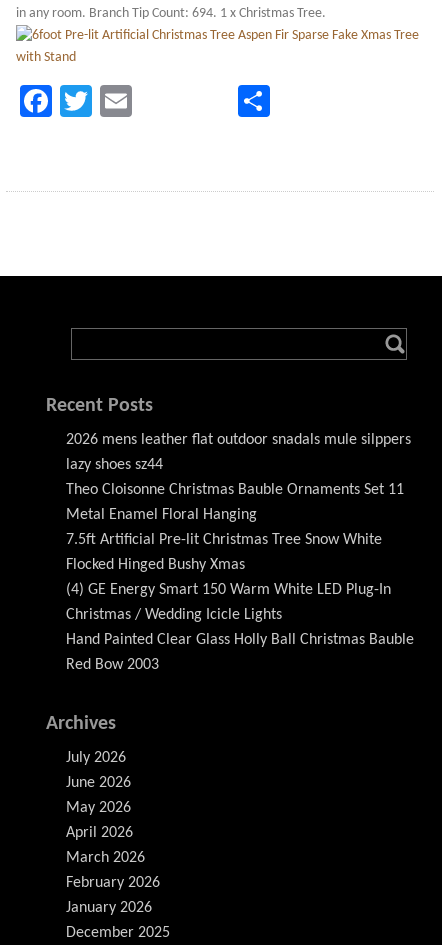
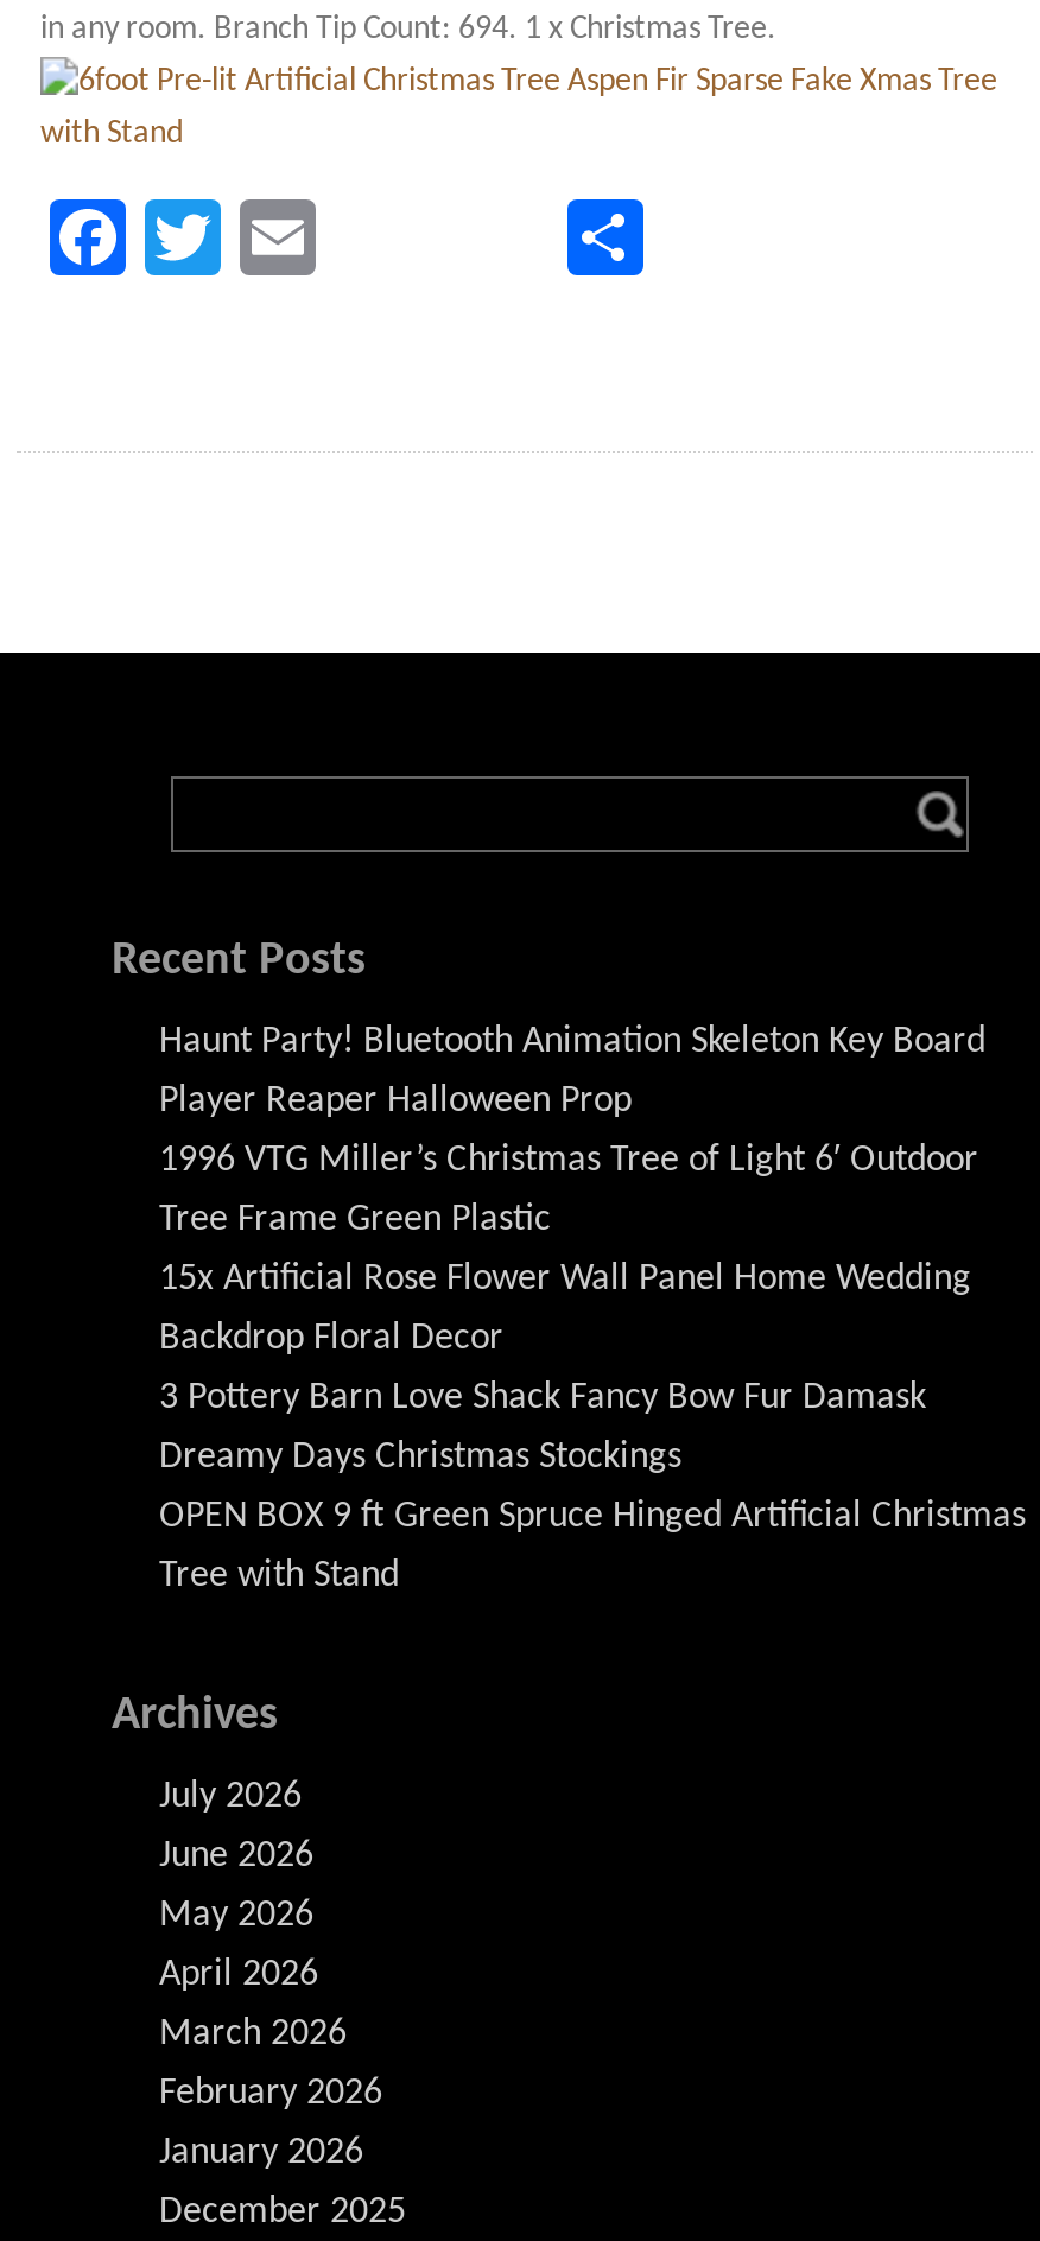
- 2026 mens leather flat outdoor snadals mule silppers
+ Haunt Party! Bluetooth Animation Skeleton Key Board

- lazy shoes sz44
+ Player Reaper Halloween Prop

- Theo Cloisonne Christmas Bauble Ornaments Set 11
+ 1996 VTG Miller’s Christmas Tree of Light 6′ Outdoor

- Metal Enamel Floral Hanging
+ Tree Frame Green Plastic

- 7.5ft Artificial Pre-lit Christmas Tree Snow White
+ 15x Artificial Rose Flower Wall Panel Home Wedding

- Flocked Hinged Bushy Xmas
+ Backdrop Floral Decor

- (4) GE Energy Smart 150 Warm White LED Plug-In
+ 3 Pottery Barn Love Shack Fancy Bow Fur Damask

- Christmas / Wedding Icicle Lights
+ Dreamy Days Christmas Stockings

- Hand Painted Clear Glass Holly Ball Christmas Bauble
+ OPEN BOX 9 ft Green Spruce Hinged Artificial Christmas

- Red Bow 2003
+ Tree with Stand
